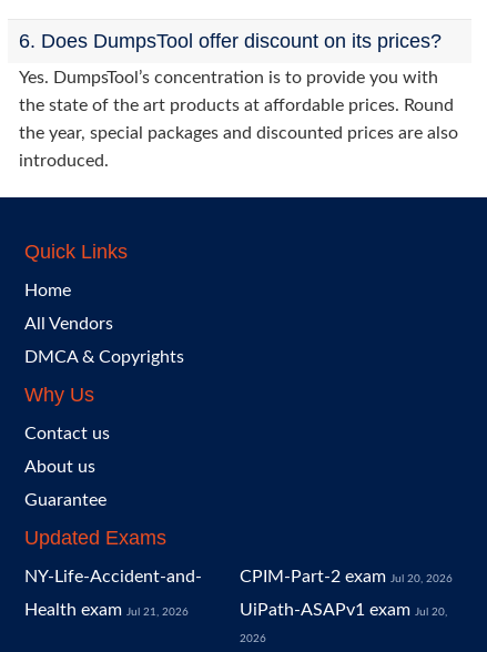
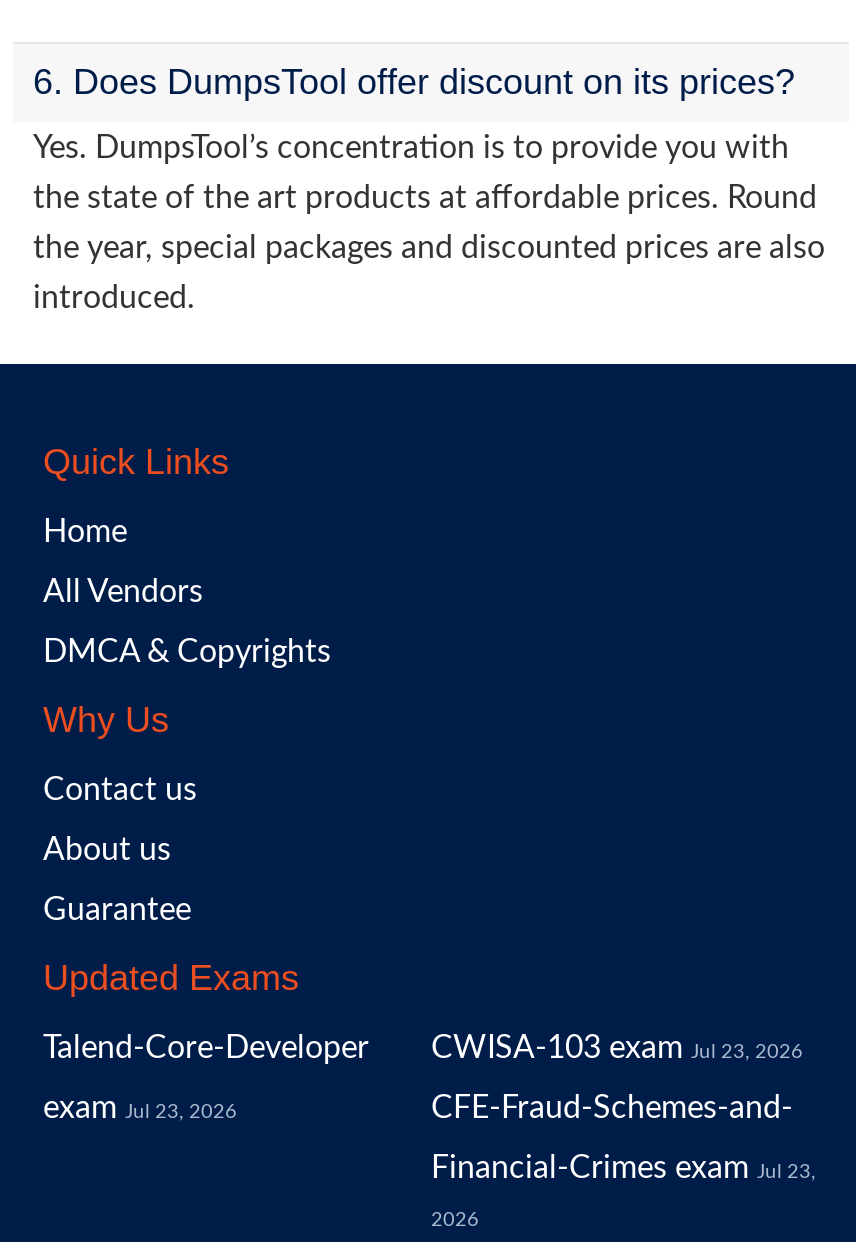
- NY-Life-Accident-and-
- Health exam Jul 21, 2026
+ Talend-Core-Developer
+ exam Jul 23, 2026

- CPIM-Part-2 exam Jul 20, 2026
- UiPath-ASAPv1 exam Jul 20,
+ CWISA-103 exam Jul 23, 2026
+ CFE-Fraud-Schemes-and-
+ Financial-Crimes exam Jul 23,
